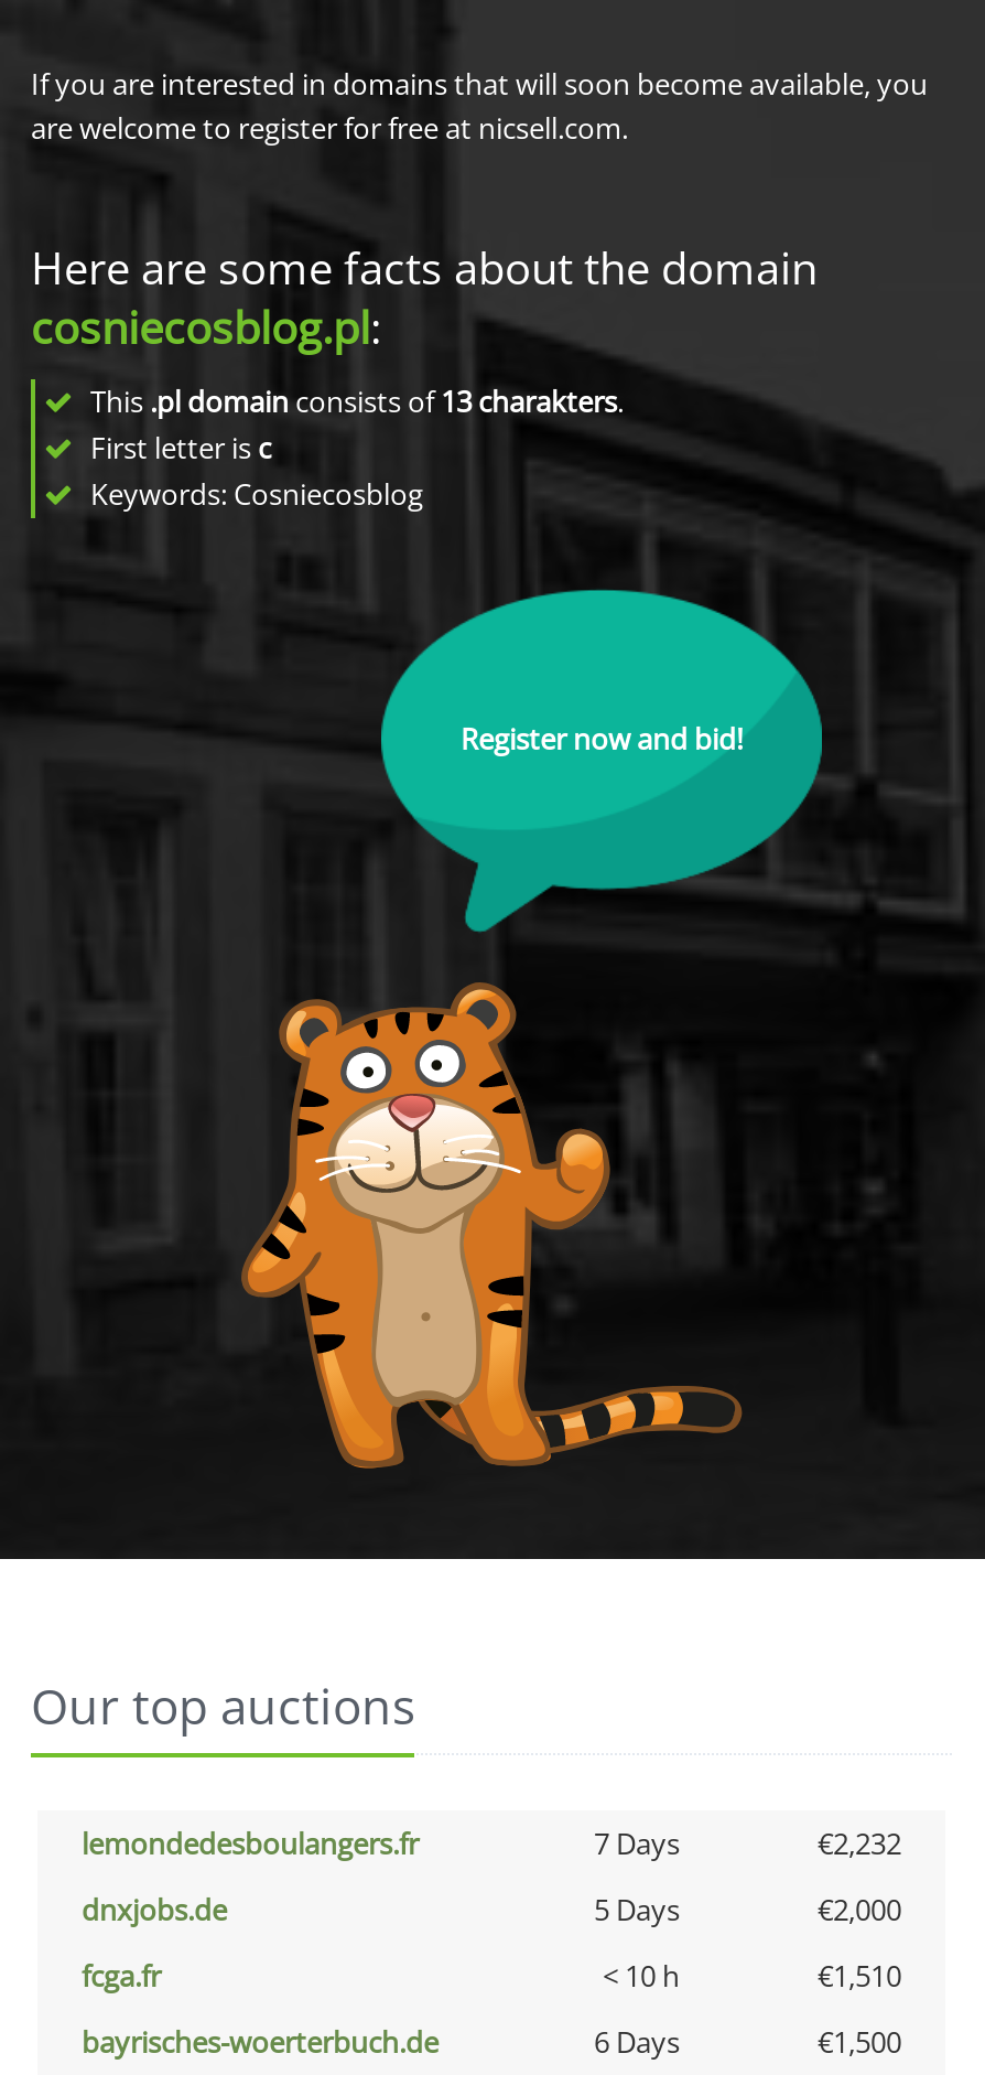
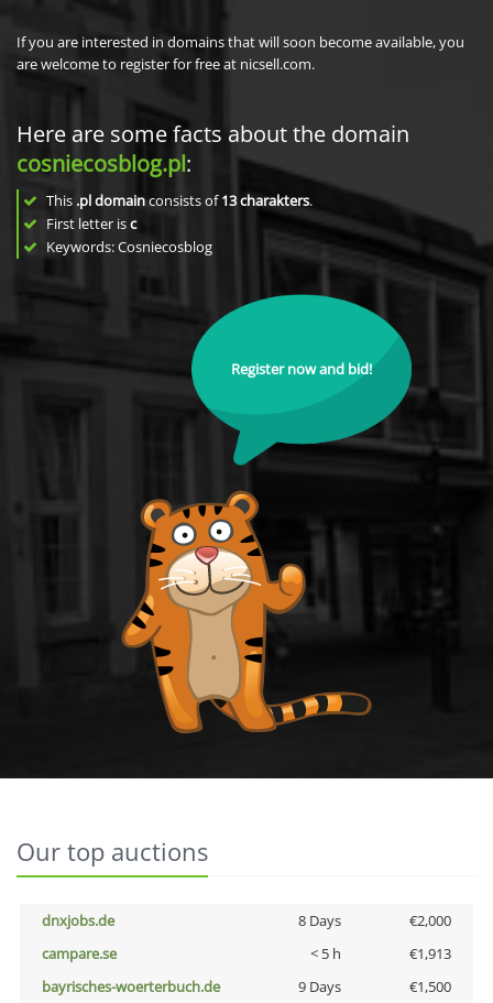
- lemondedesboulangers.fr
- 7 Days
- €2,232

- 5 Days
+ 8 Days

- fcga.fr
- < 10 h
- €1,510
+ campare.se
+ < 5 h
+ €1,913

- 6 Days
+ 9 Days
